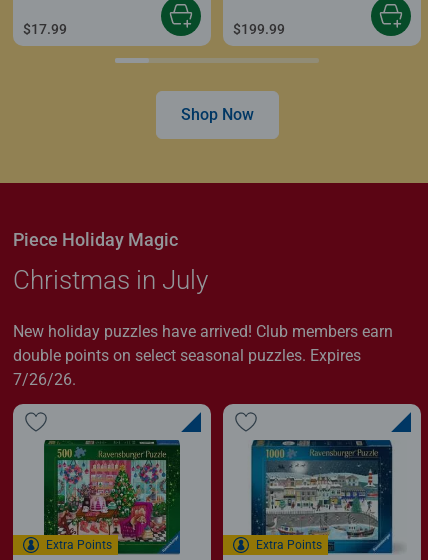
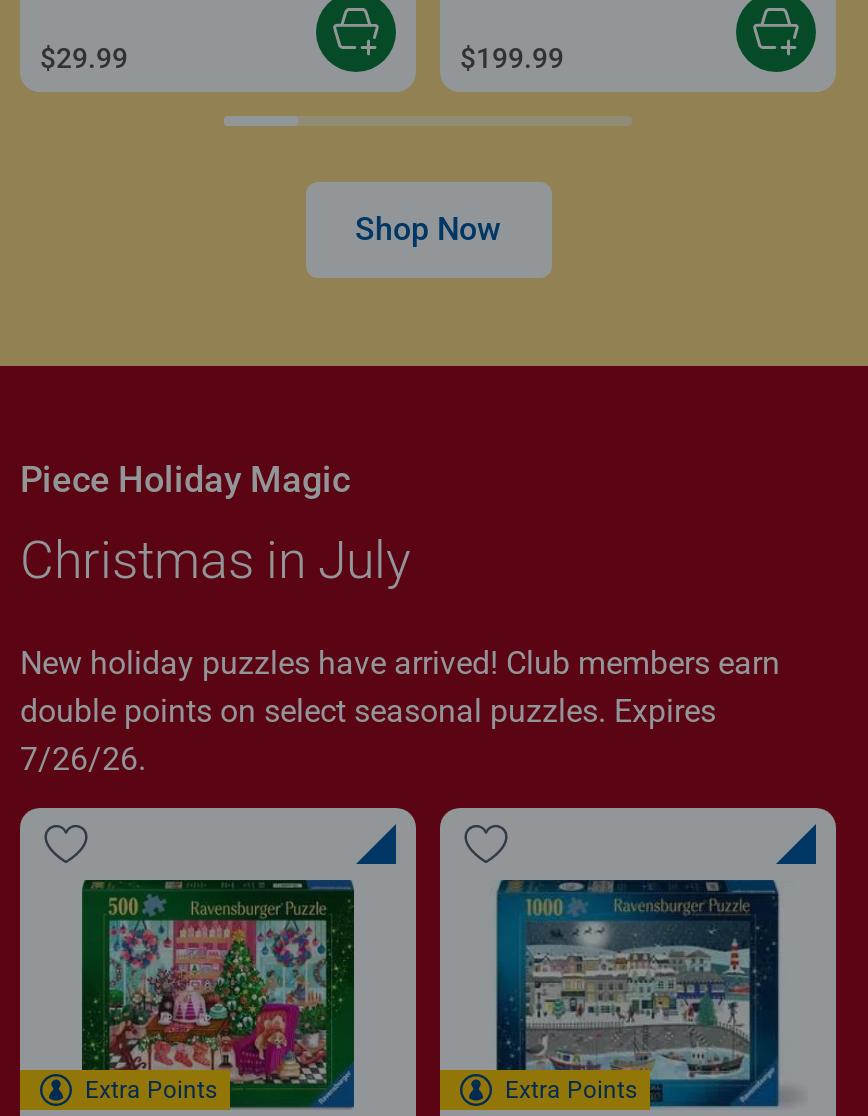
- $17.99
+ $29.99
